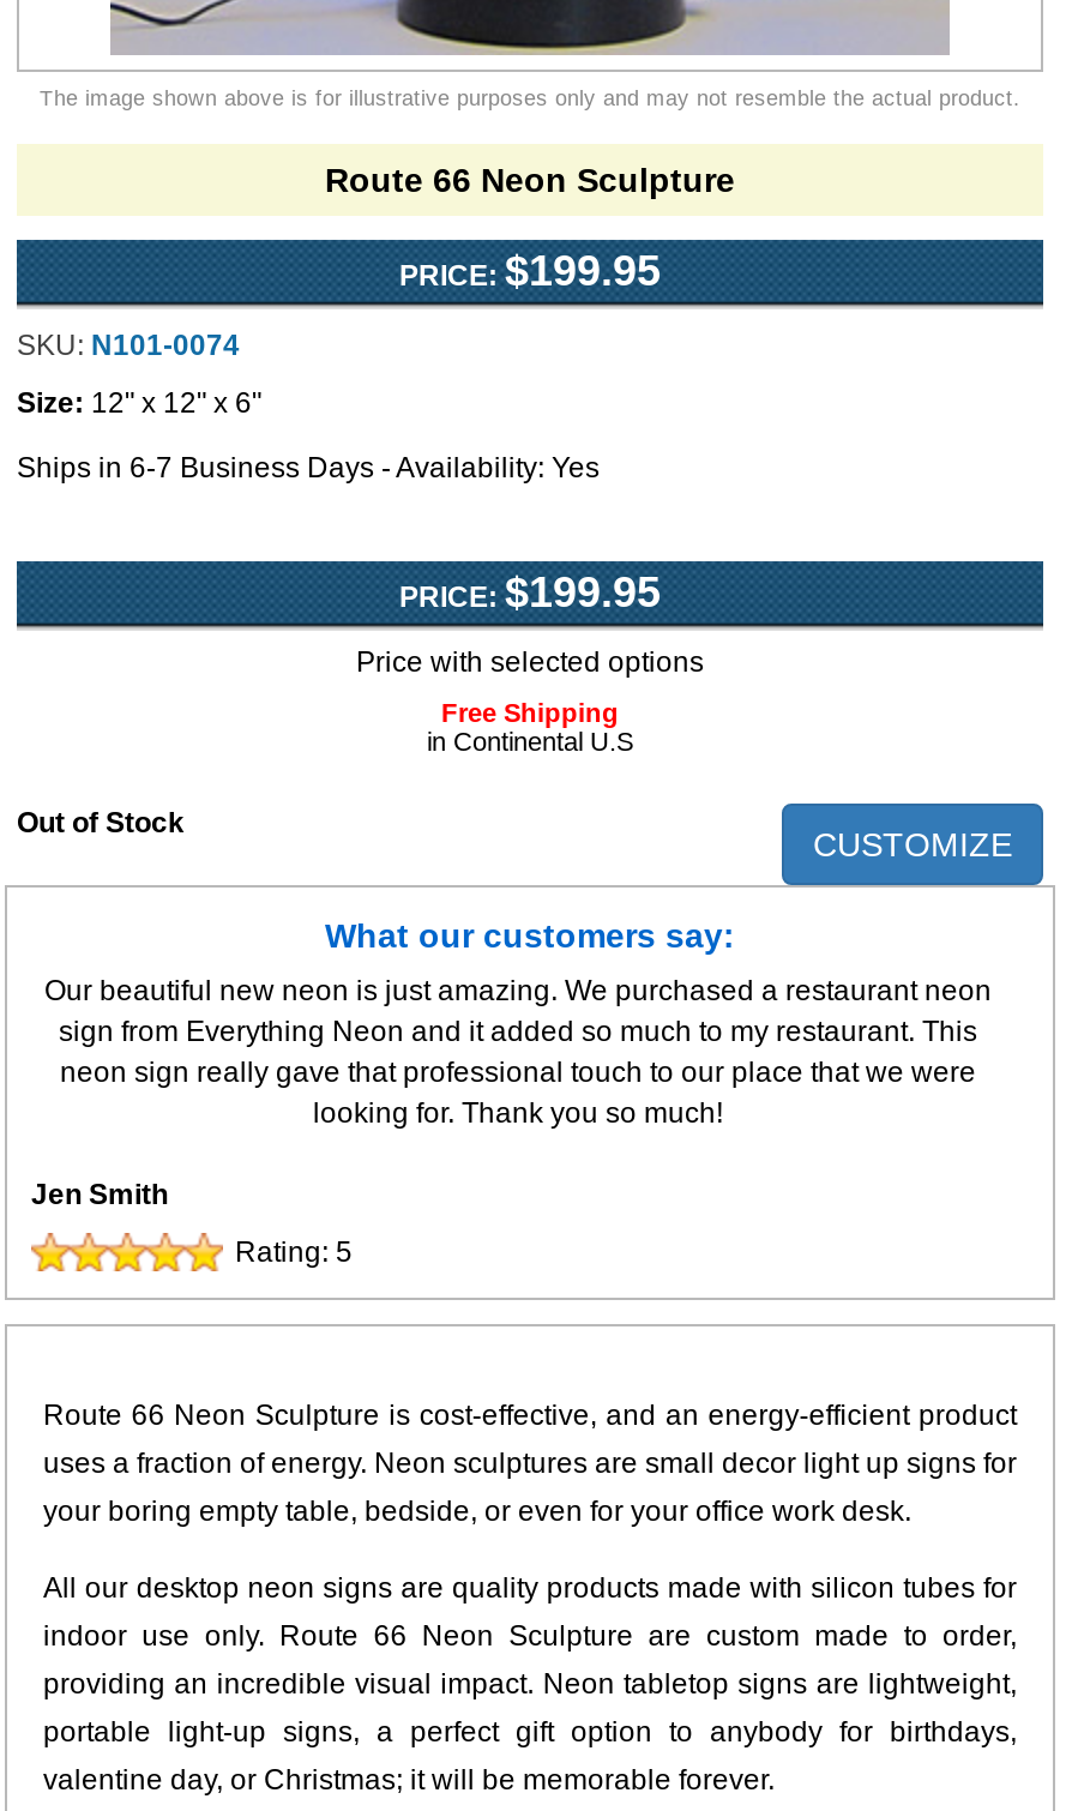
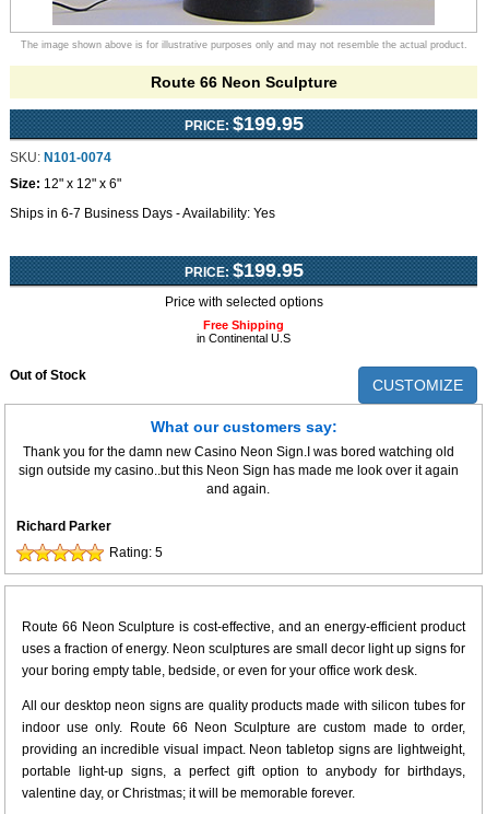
- Our beautiful new neon is just amazing. We purchased a restaurant neon
- sign from Everything Neon and it added so much to my restaurant. This
- neon sign really gave that professional touch to our place that we were
- looking for. Thank you so much!
+ Thank you for the damn new Casino Neon Sign.I was bored watching old
+ sign outside my casino..but this Neon Sign has made me look over it again
+ and again.

- Jen Smith
+ Richard Parker
